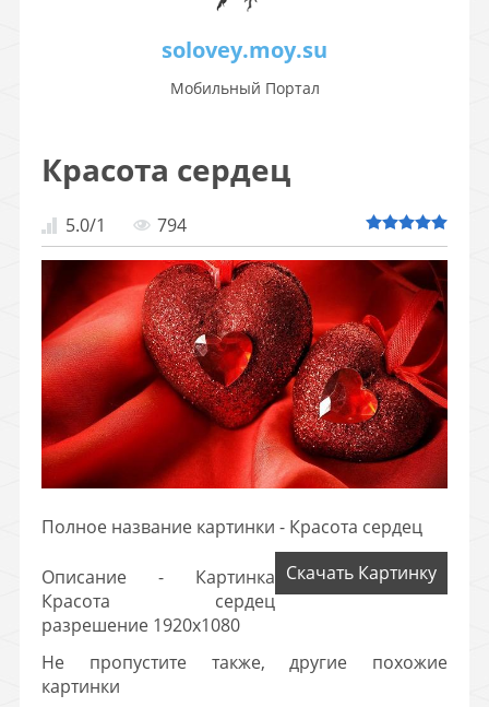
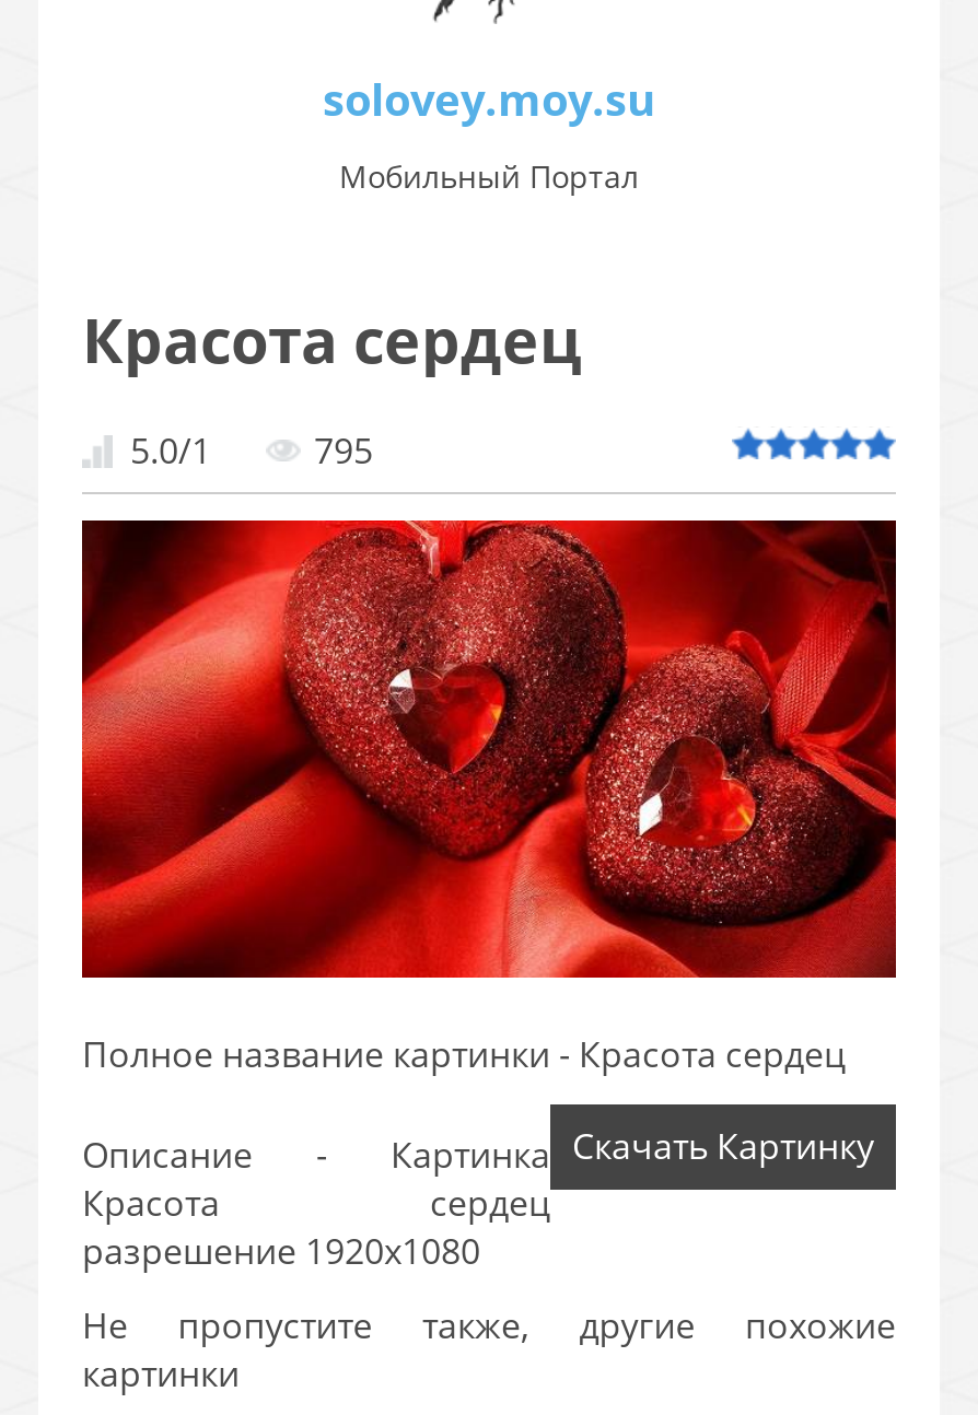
- 794
+ 795
